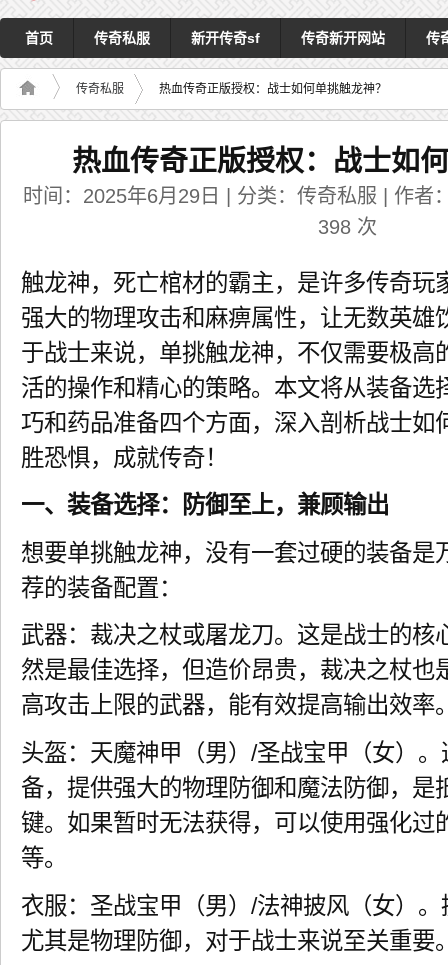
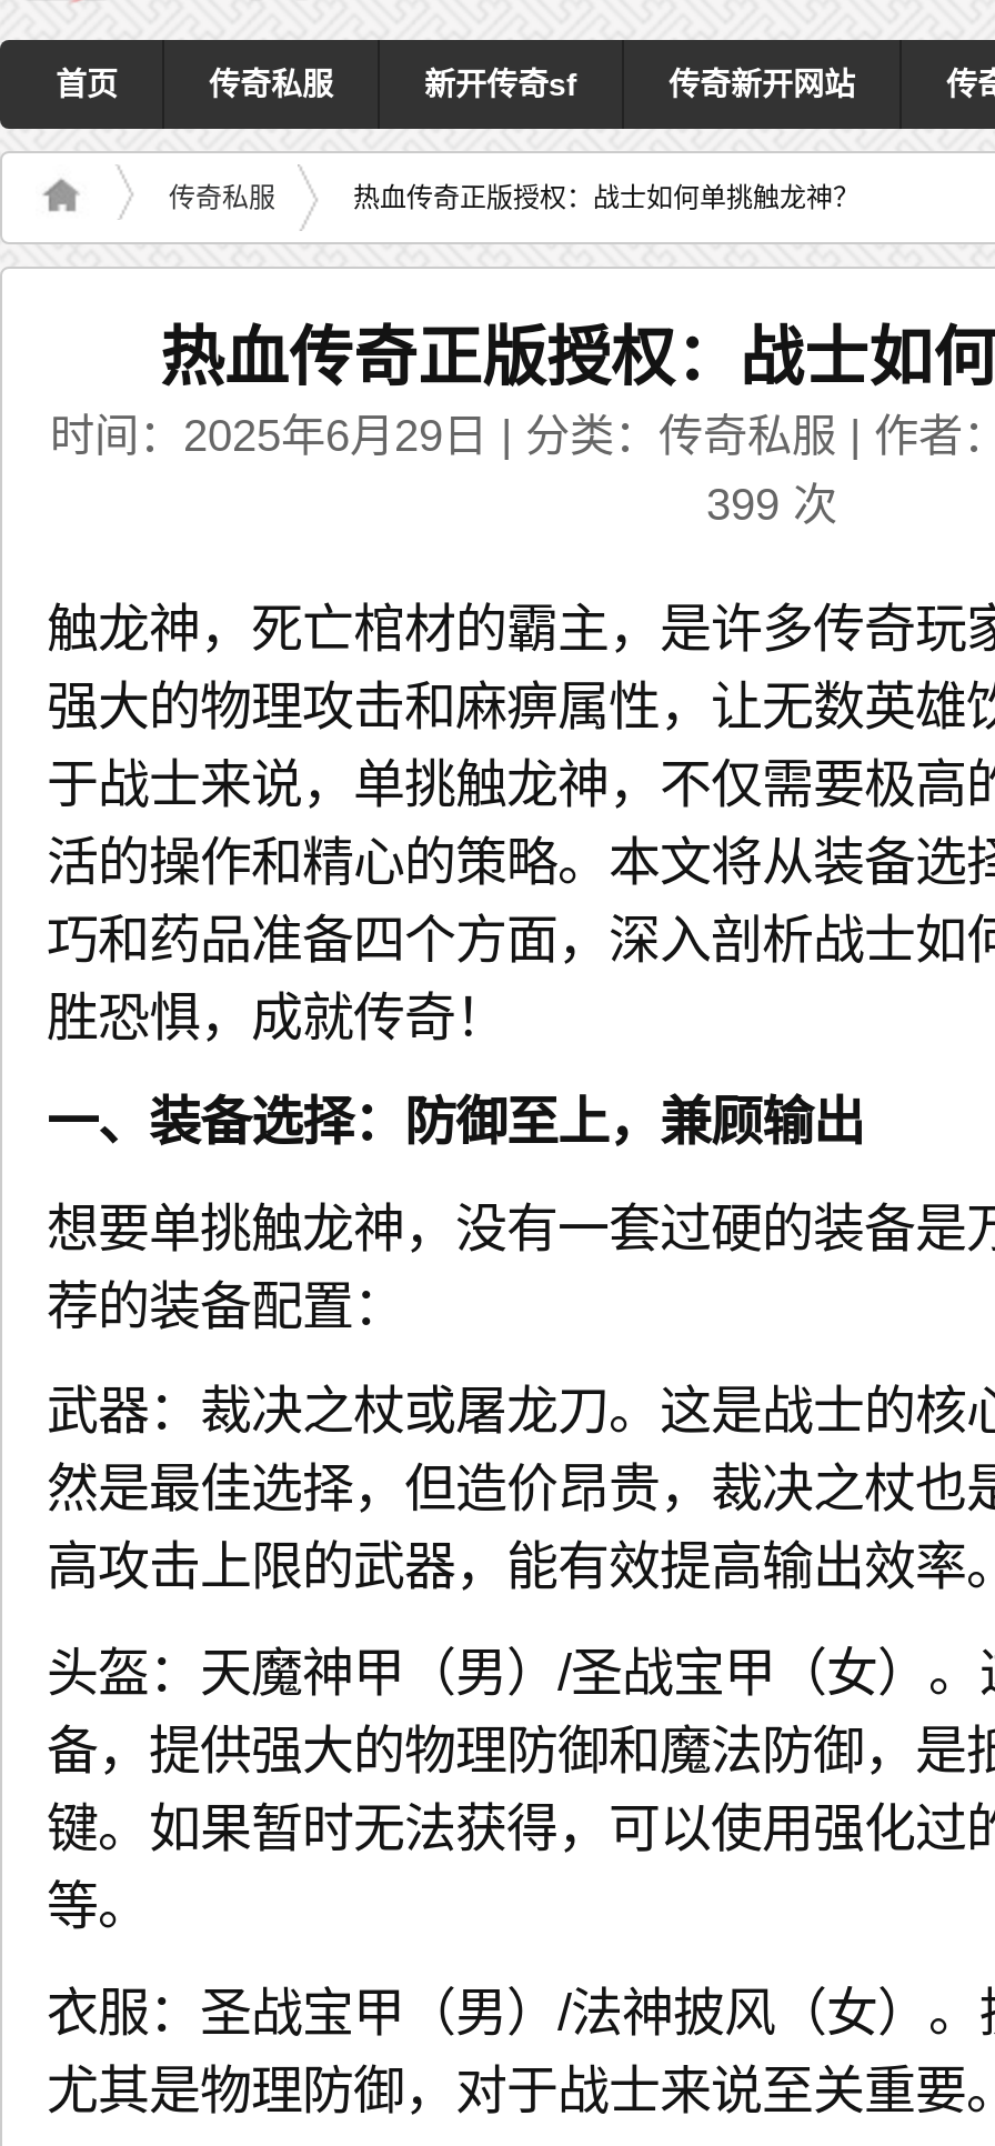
- 398 次
+ 399 次
